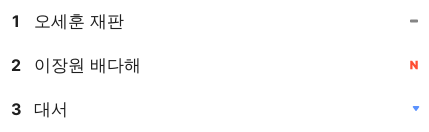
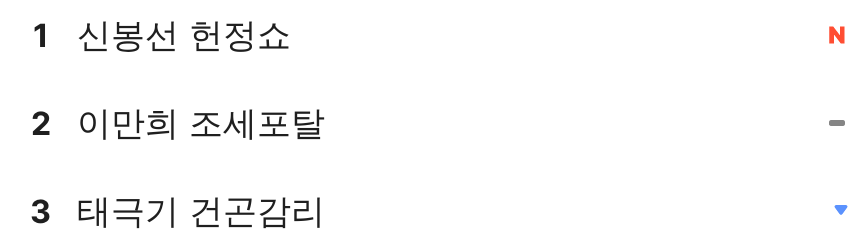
- 오세훈 재판
+ 신봉선 헌정쇼

- 이장원 배다해
+ 이만희 조세포탈

- 대서
+ 태극기 건곤감리
